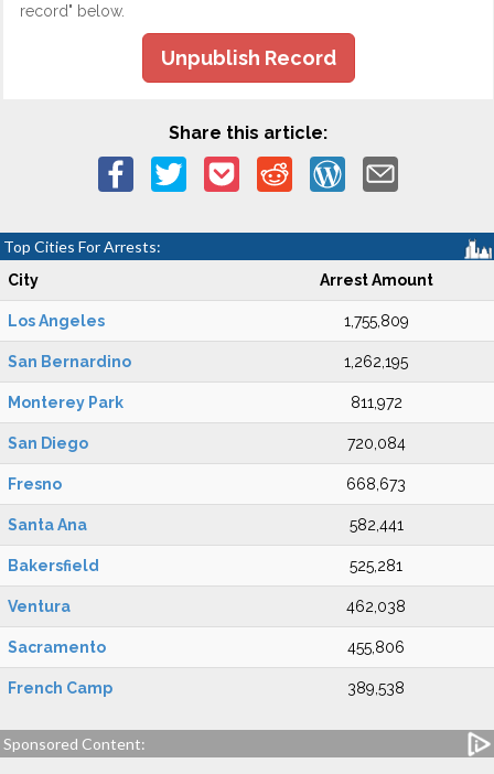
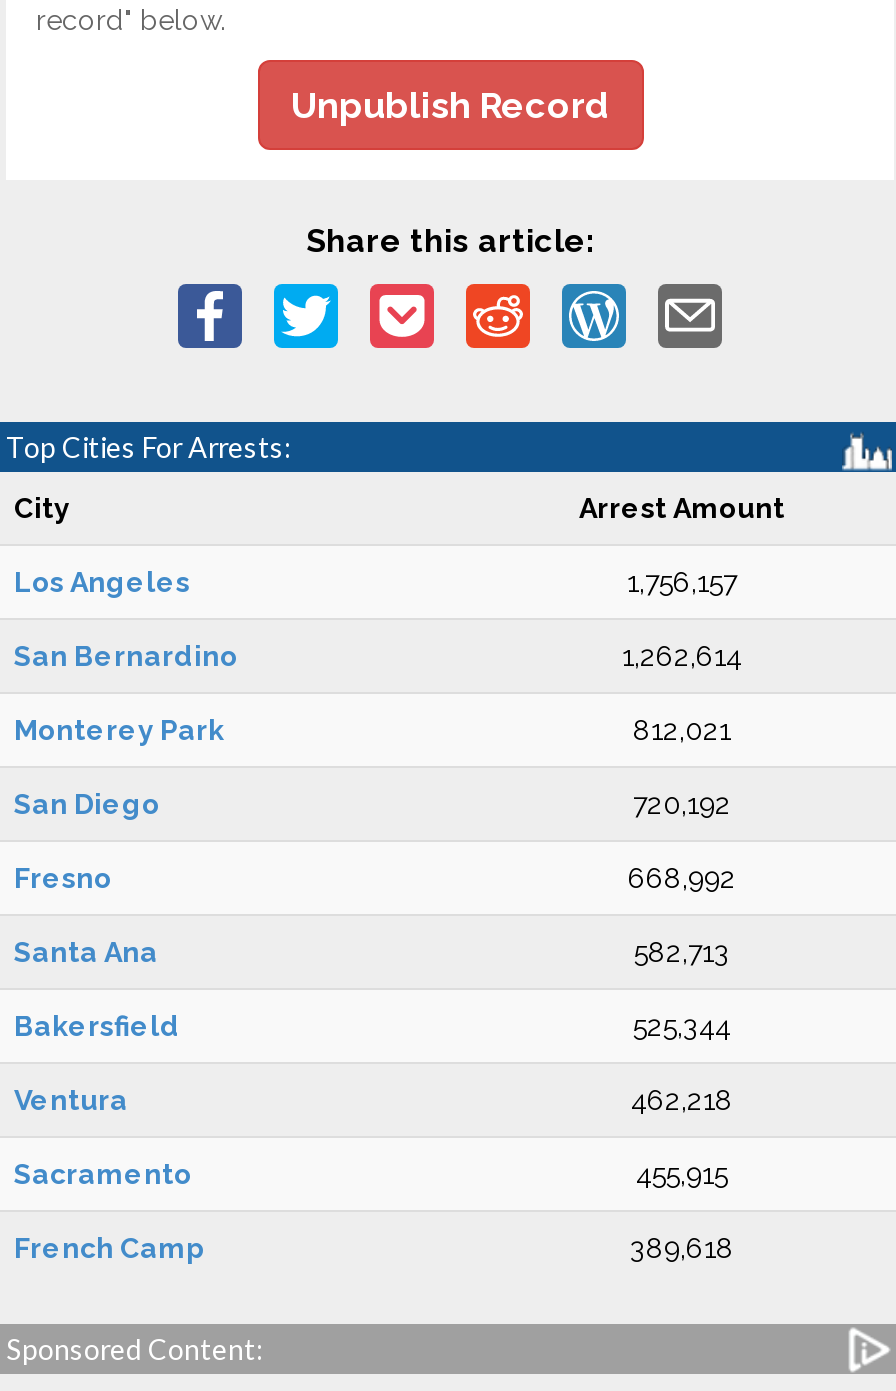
- 1,755,809
+ 1,756,157

- 1,262,195
+ 1,262,614

- 811,972
+ 812,021

- 720,084
+ 720,192

- 668,673
+ 668,992

- 582,441
+ 582,713

- 525,281
+ 525,344

- 462,038
+ 462,218

- 455,806
+ 455,915

- 389,538
+ 389,618
